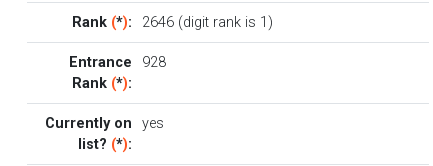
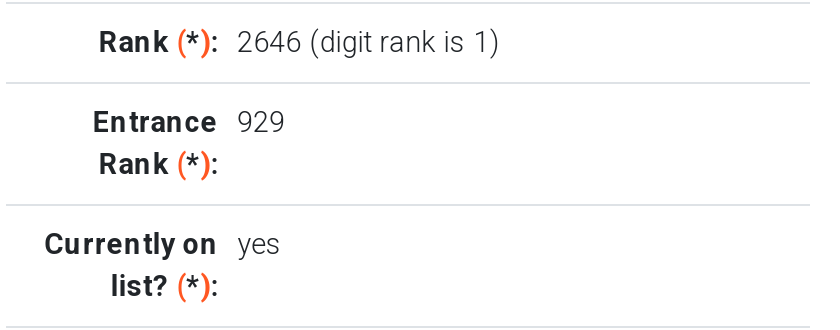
- Entrance 928
+ Entrance 929
